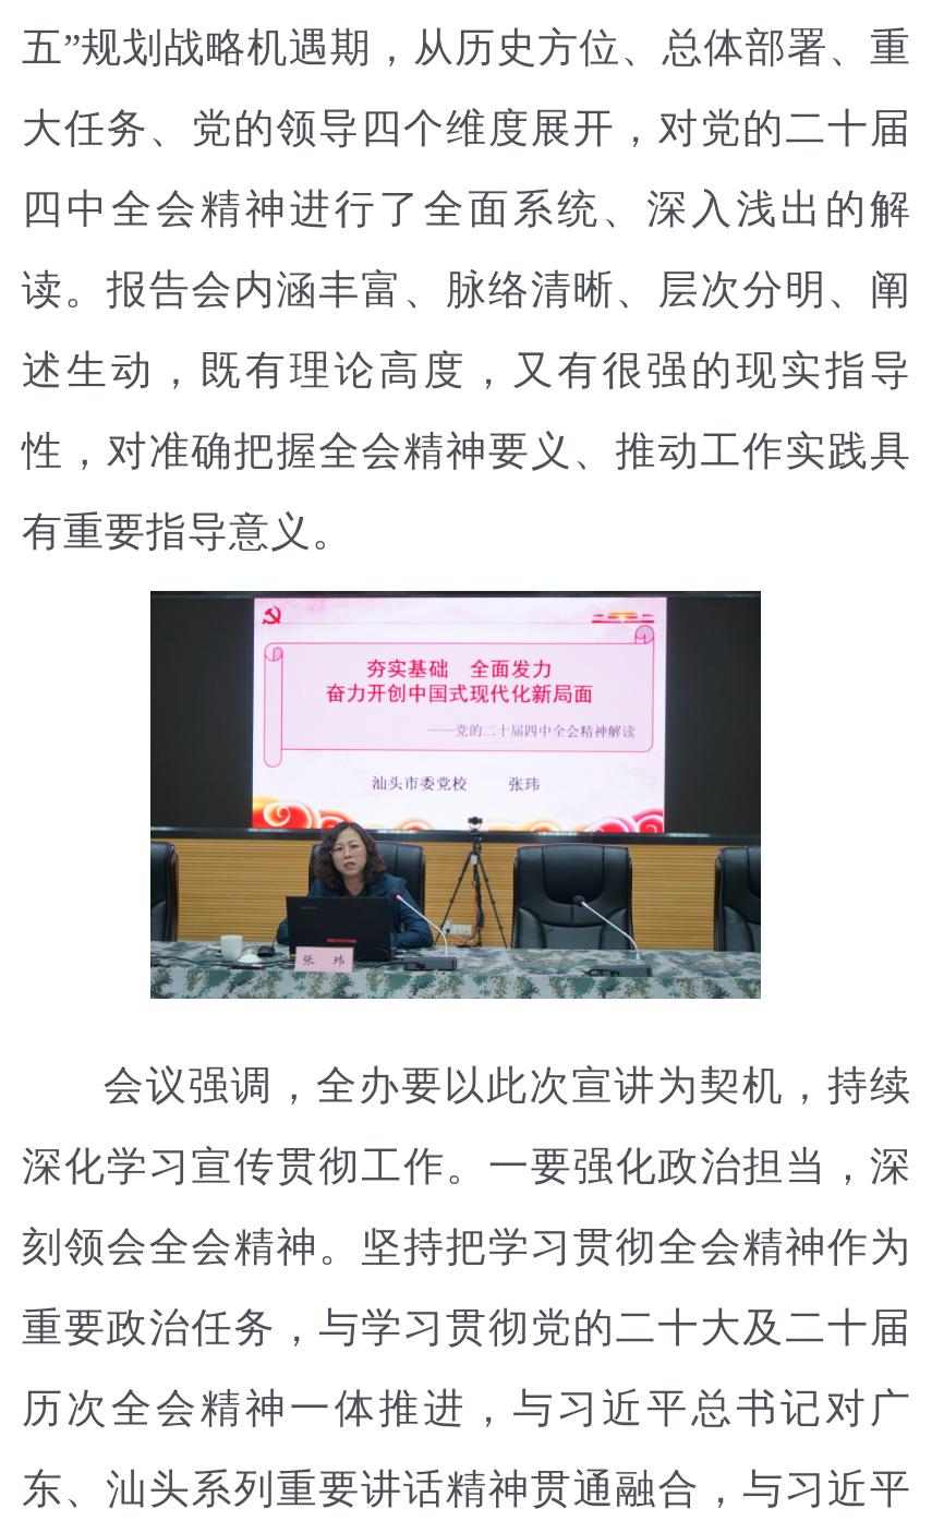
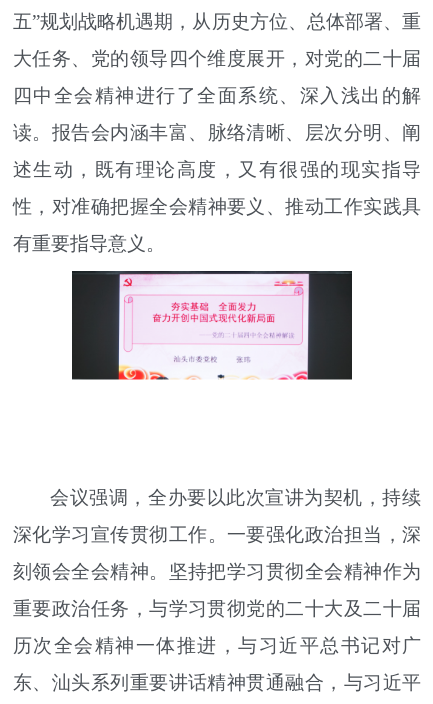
- [image]
